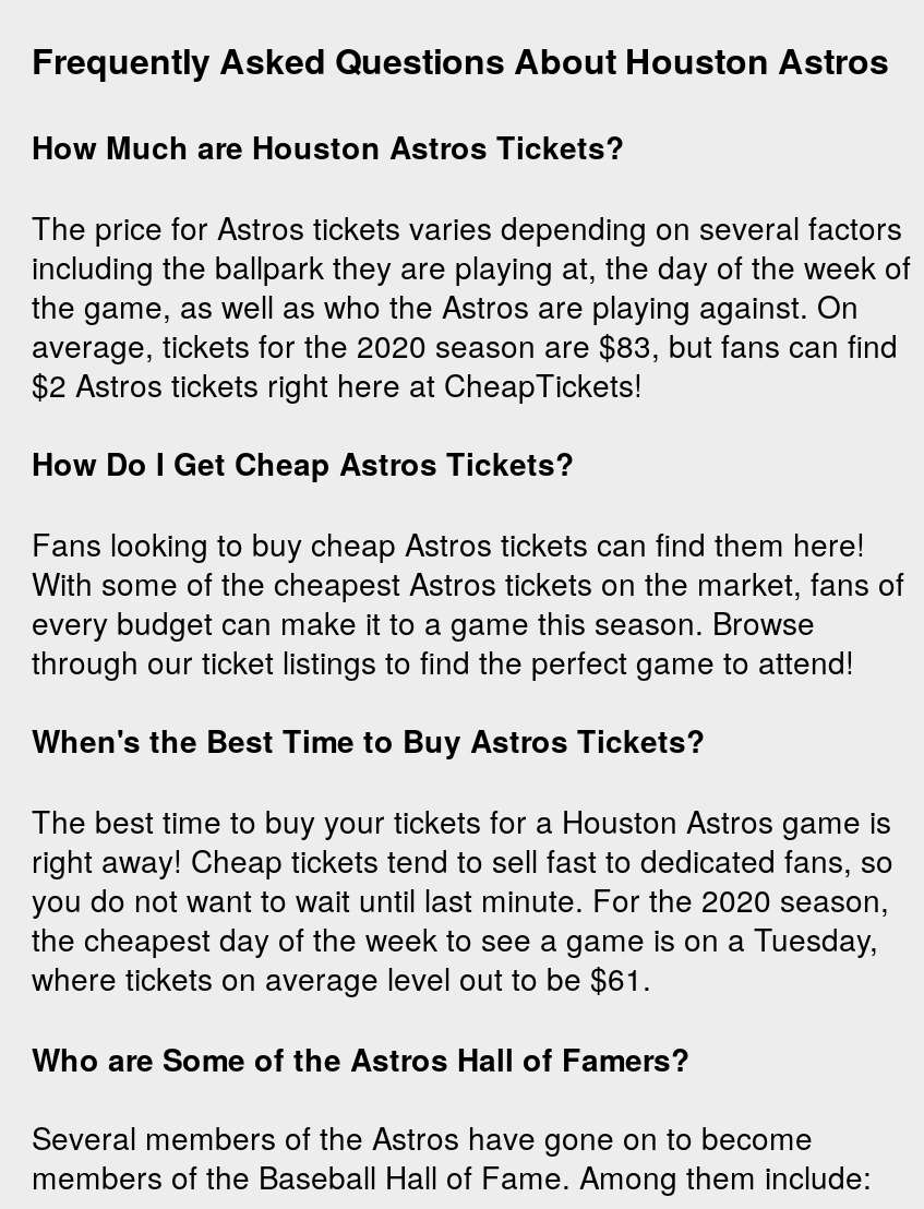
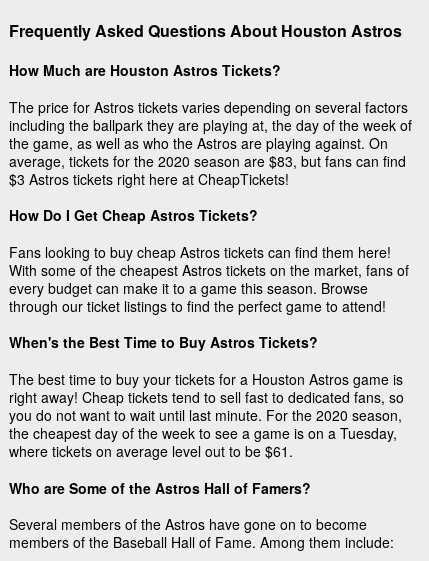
- $2 Astros tickets right here at CheapTickets!
+ $3 Astros tickets right here at CheapTickets!
